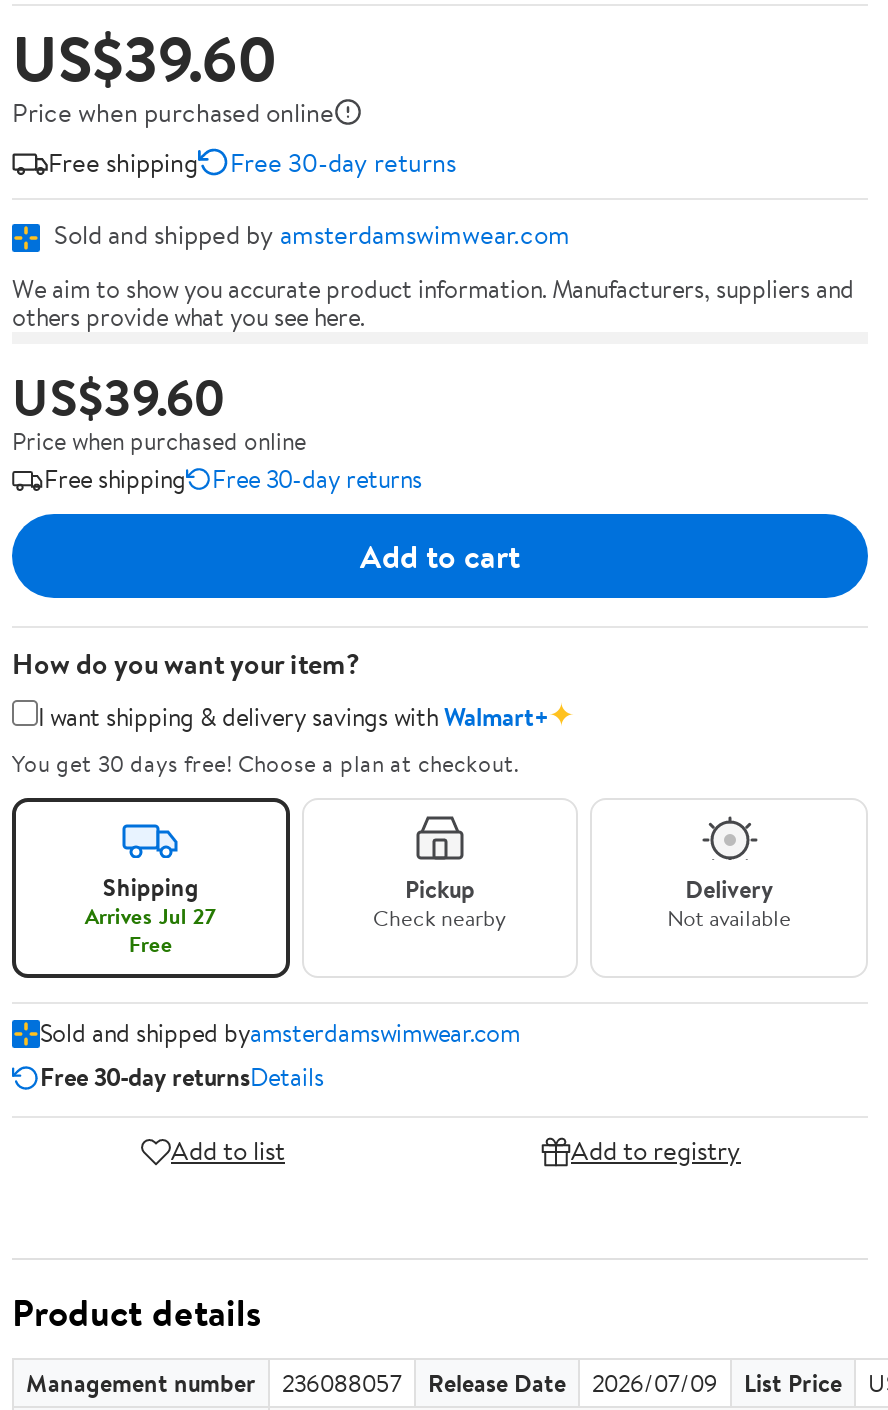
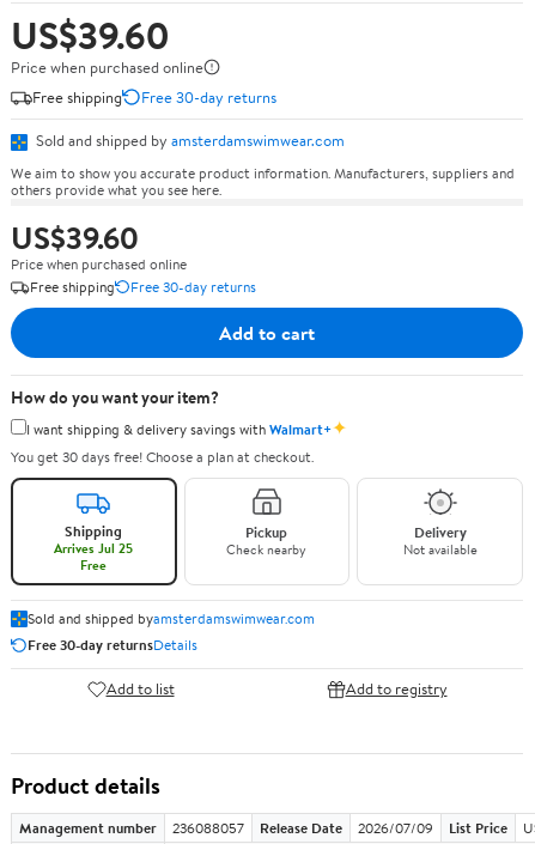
- Arrives Jul 27
+ Arrives Jul 25
